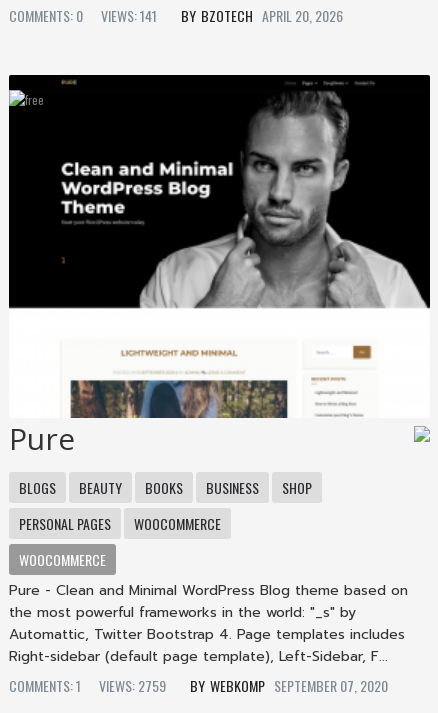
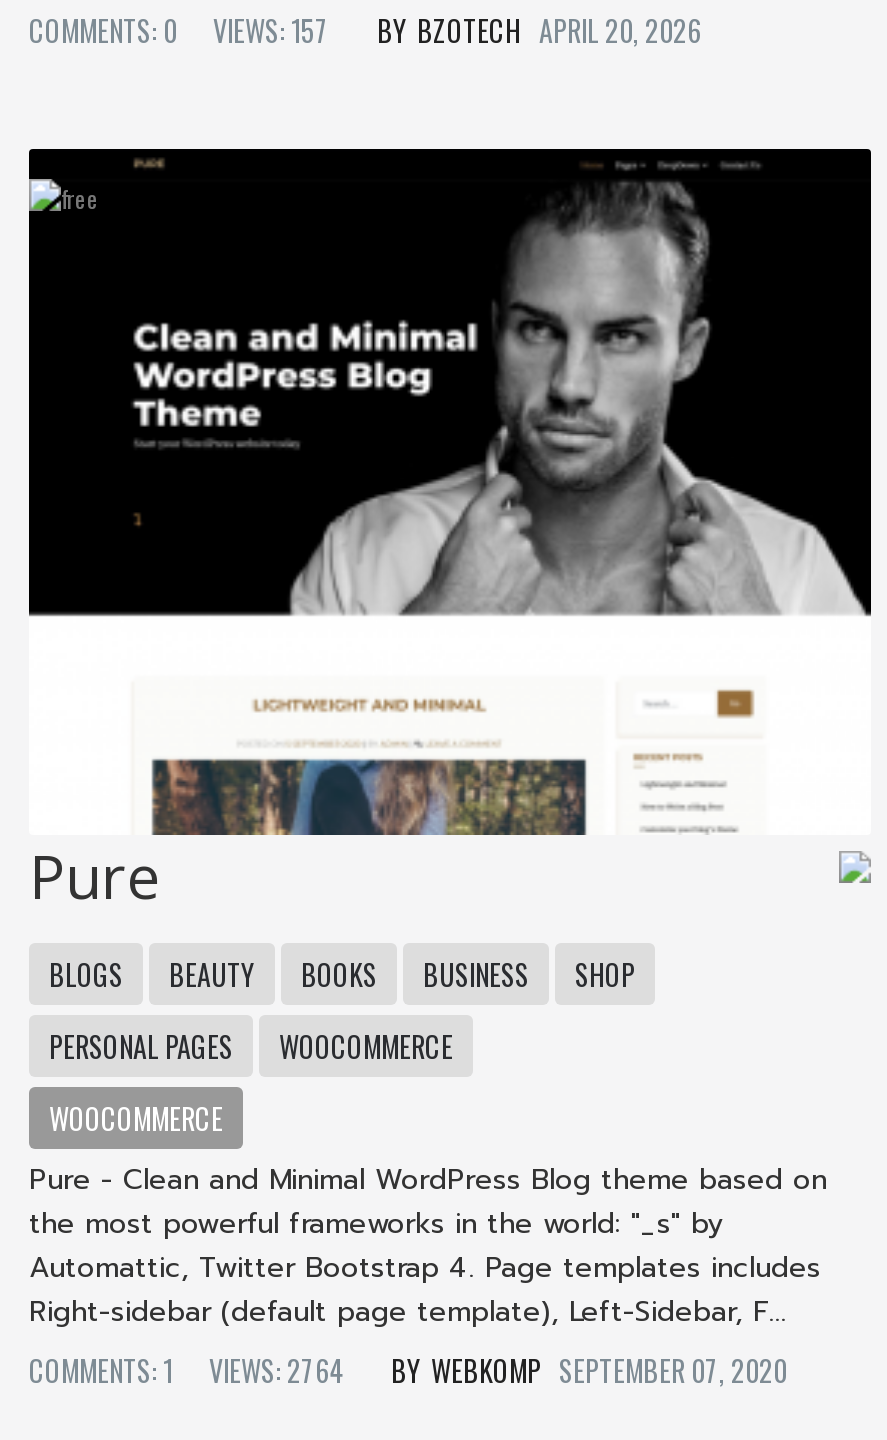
- COMMENTS: 0 VIEWS: 141 BZOTECH APRIL 20, 2026
+ COMMENTS: 0 VIEWS: 157 BZOTECH APRIL 20, 2026

- COMMENTS: 1 VIEWS: 2759 WEBKOMP SEPTEMBER 07, 2020
+ COMMENTS: 1 VIEWS: 2764 WEBKOMP SEPTEMBER 07, 2020
